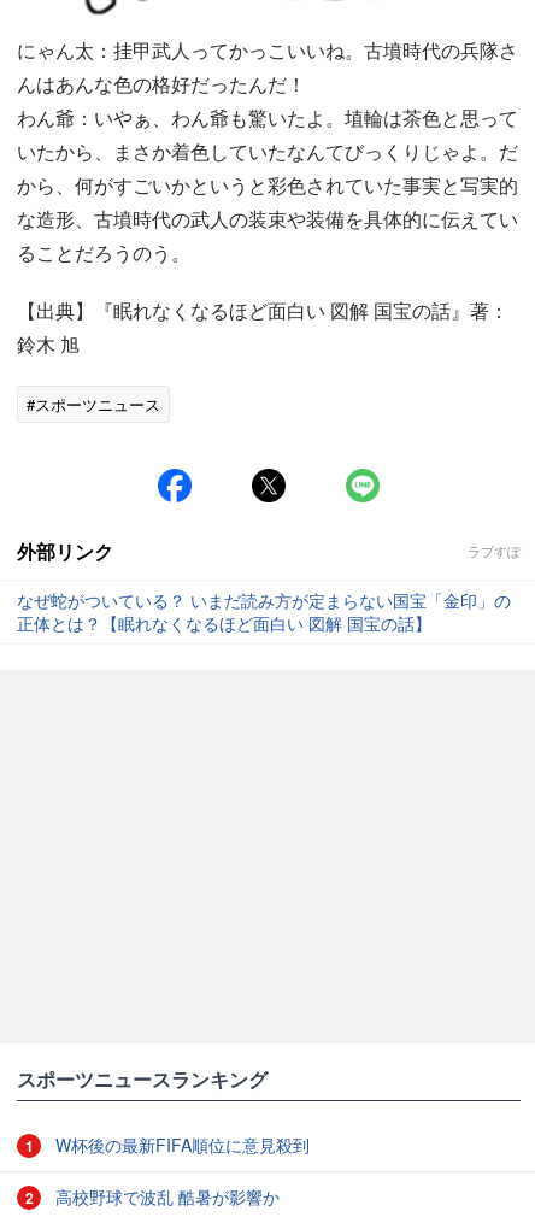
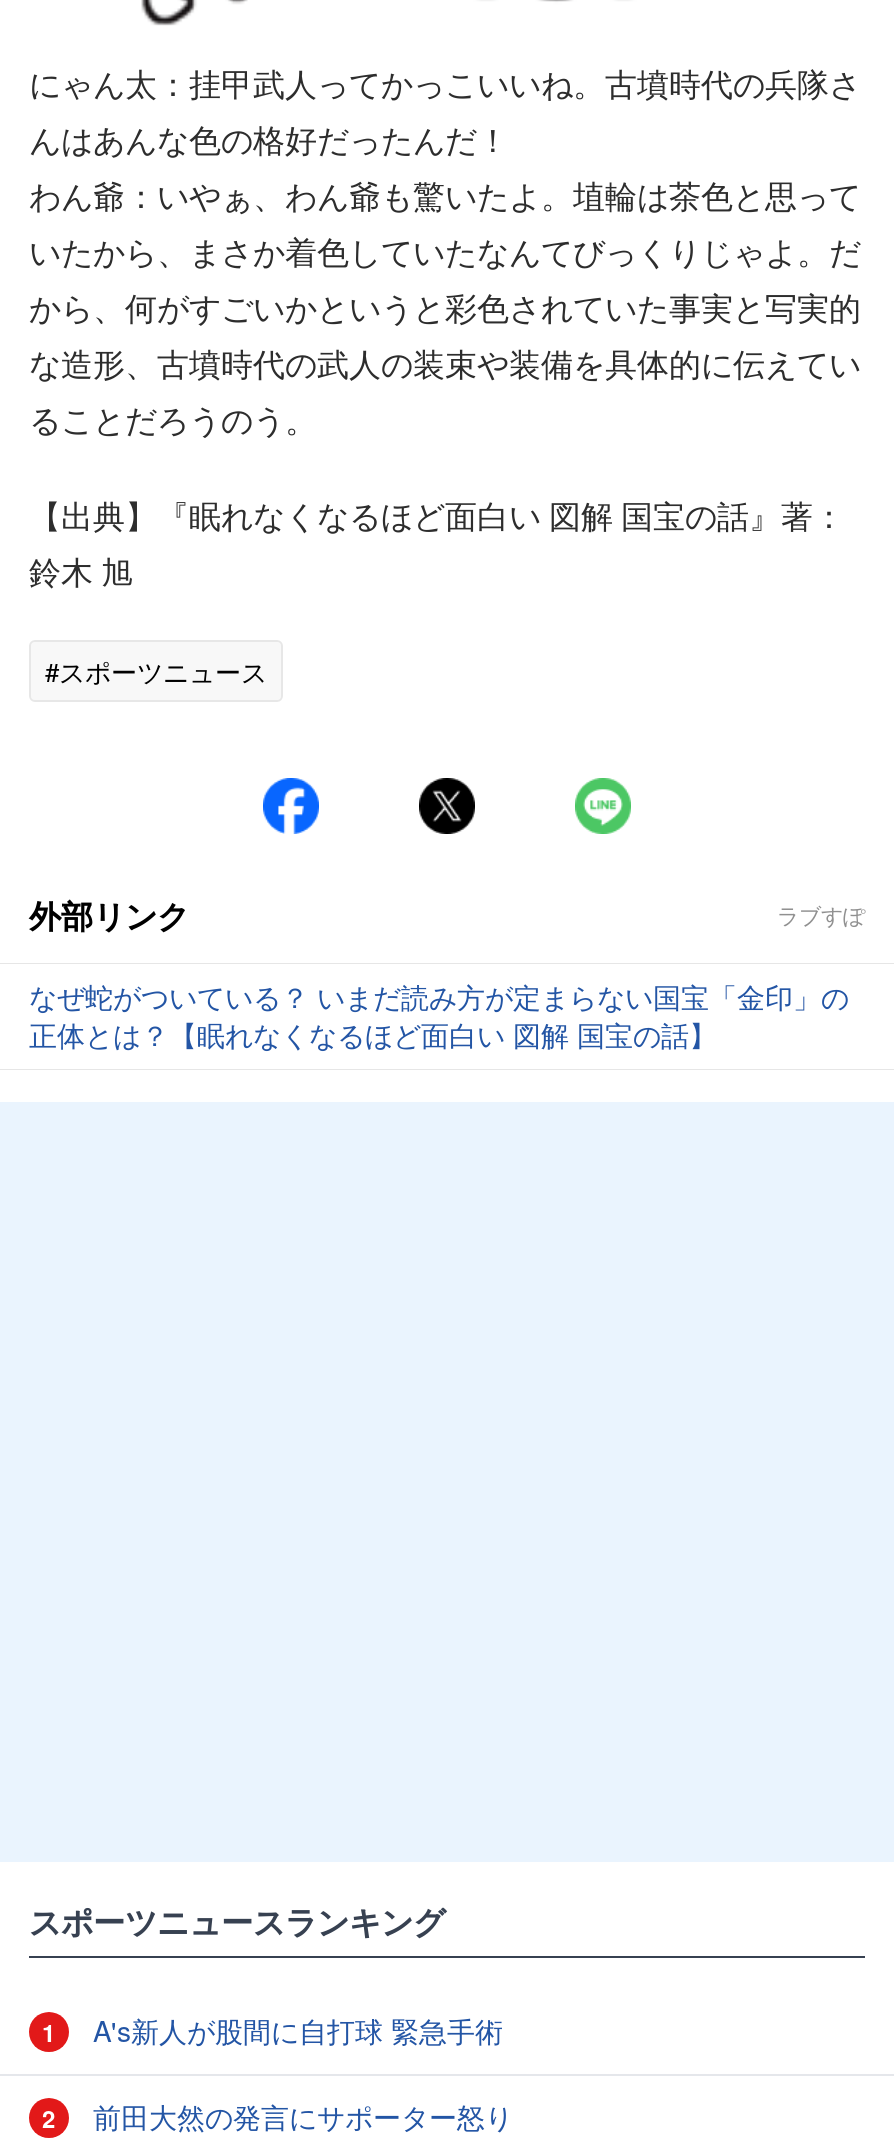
- W杯後の最新FIFA順位に意見殺到
+ A's新人が股間に自打球 緊急手術

- 高校野球で波乱 酷暑が影響か
+ 前田大然の発言にサポーター怒り
